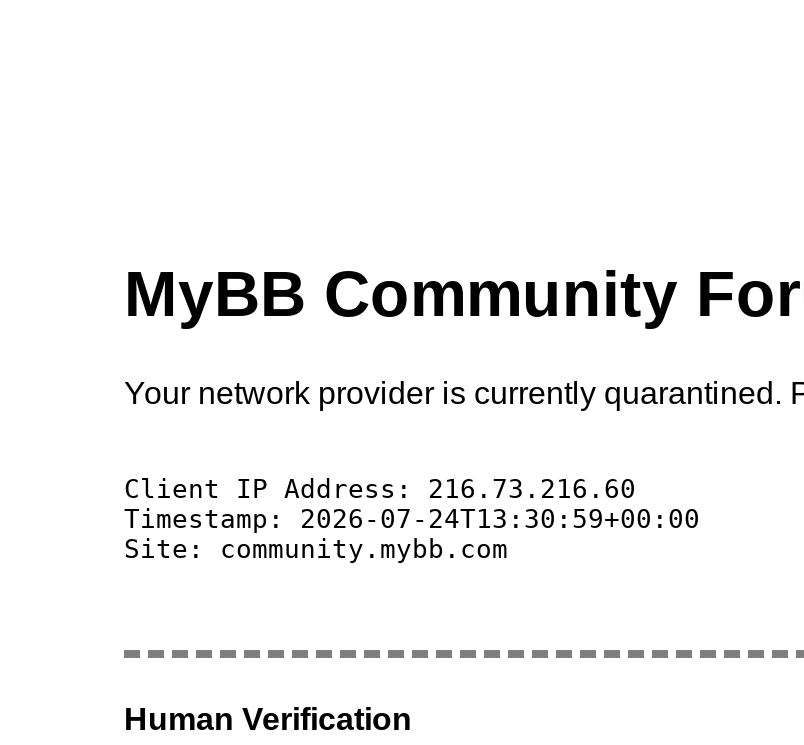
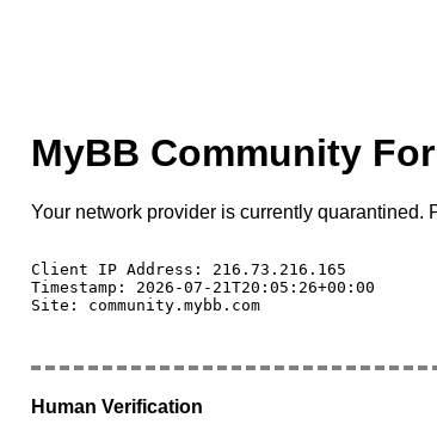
- Client IP Address: 216.73.216.60
+ Client IP Address: 216.73.216.165

- Timestamp: 2026-07-24T13:30:59+00:00
+ Timestamp: 2026-07-21T20:05:26+00:00
